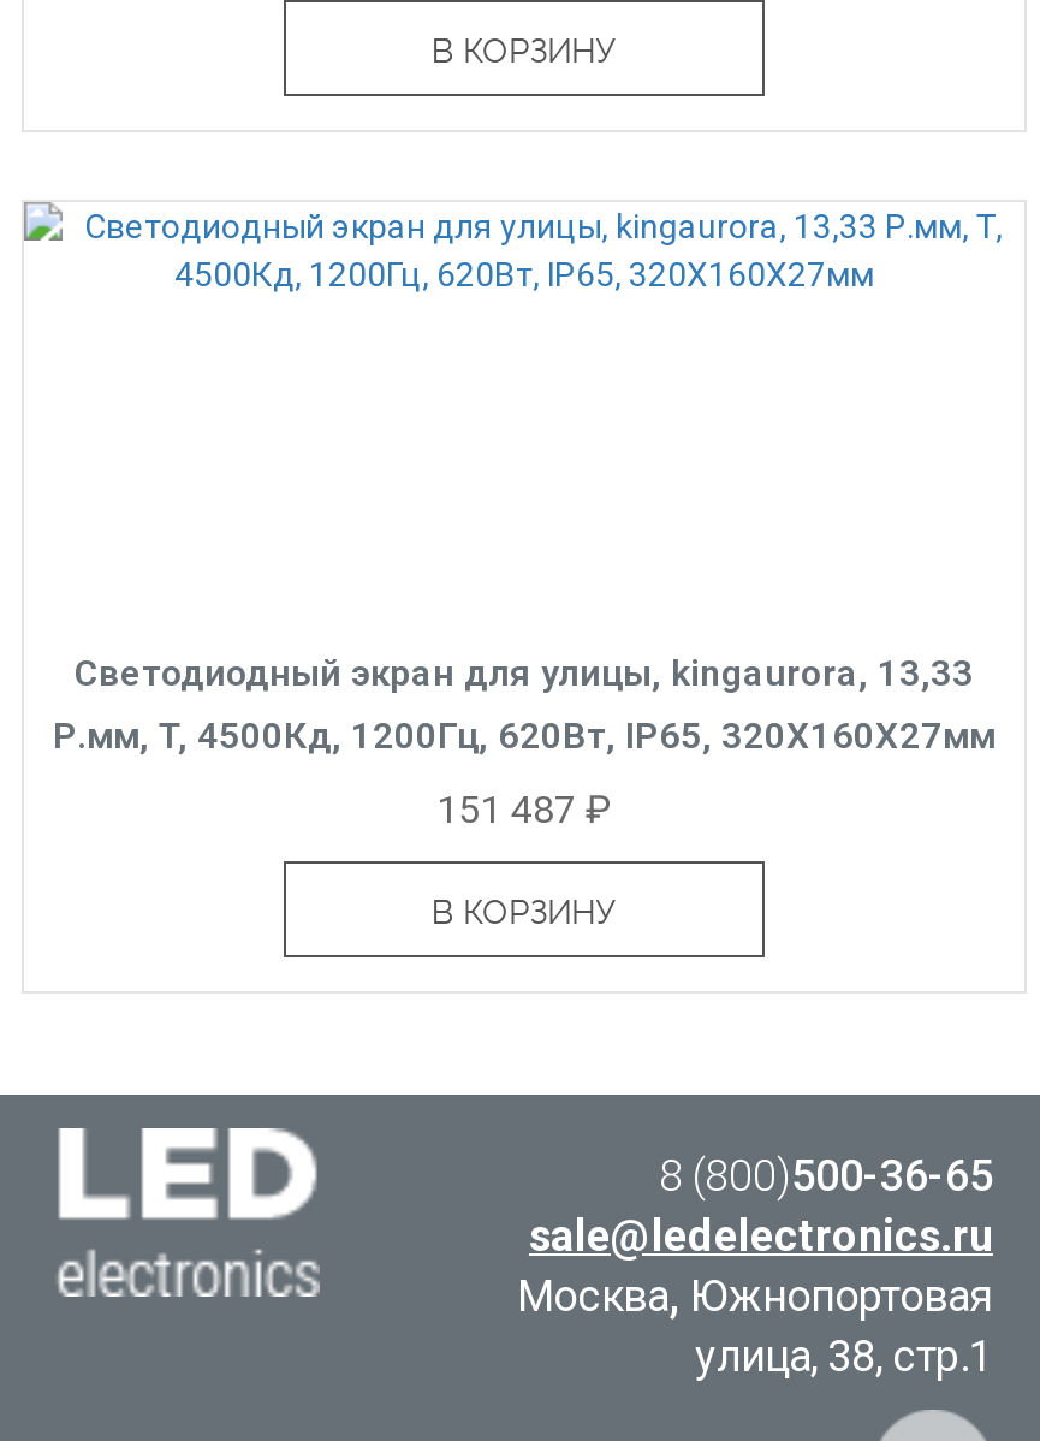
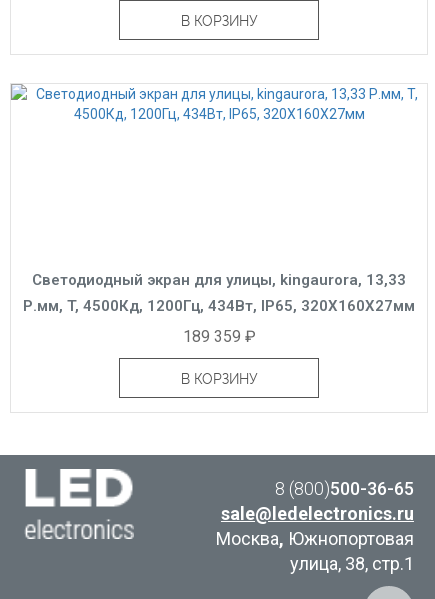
- Р.мм, T, 4500Кд, 1200Гц, 620Вт, IP65, 320X160X27мм
+ Р.мм, T, 4500Кд, 1200Гц, 434Вт, IP65, 320X160X27мм

- 151 487 ₽
+ 189 359 ₽
